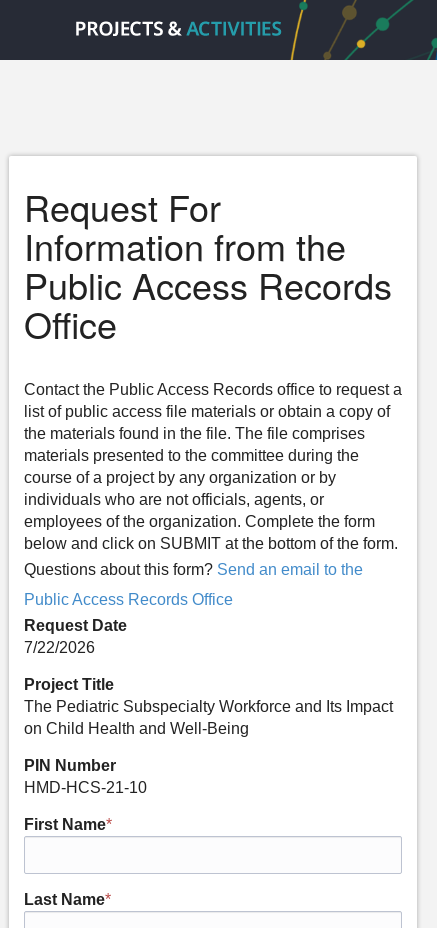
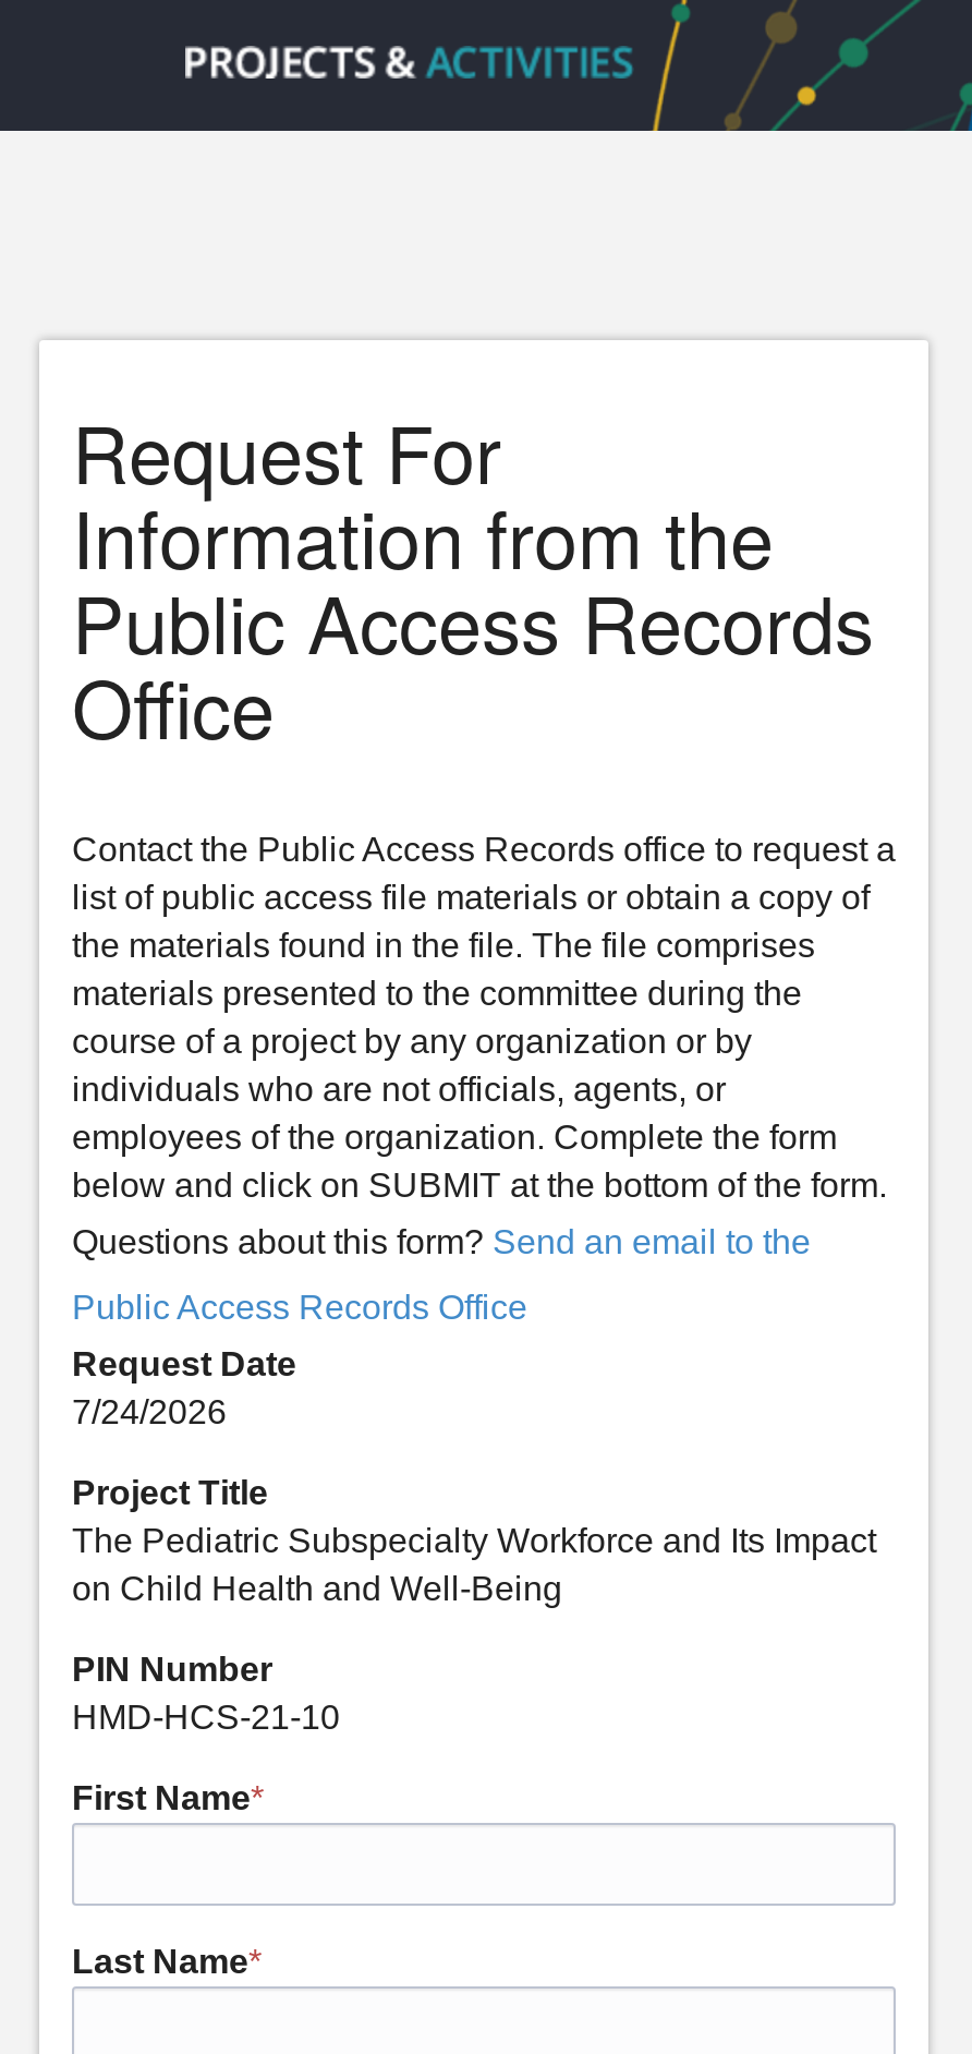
- 7/22/2026
+ 7/24/2026
